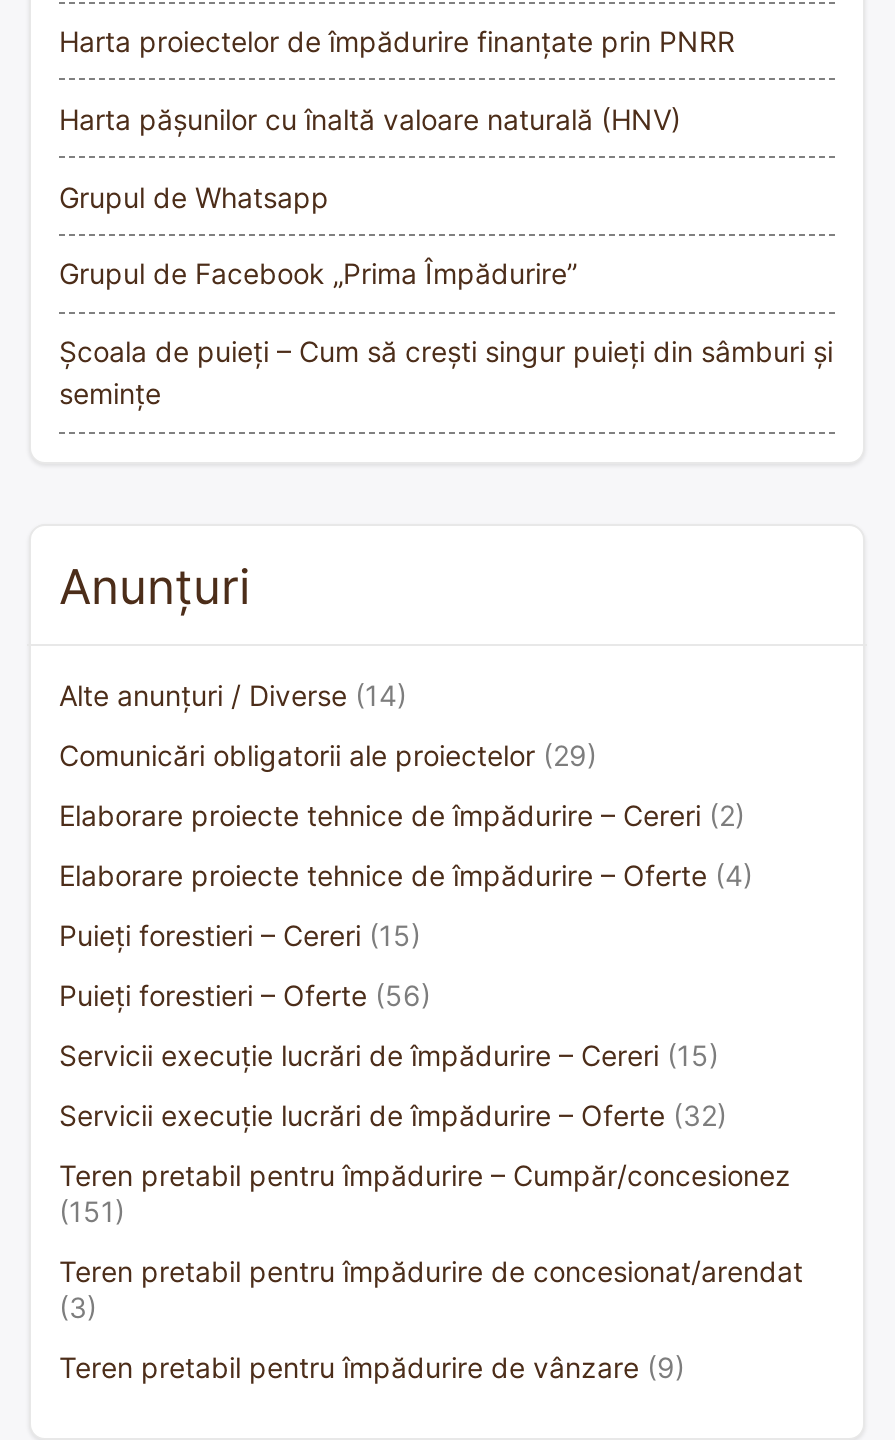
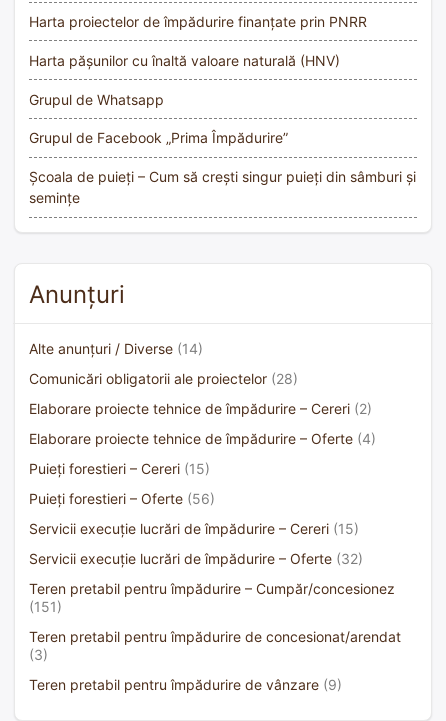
- Comunicări obligatorii ale proiectelor (29)
+ Comunicări obligatorii ale proiectelor (28)
